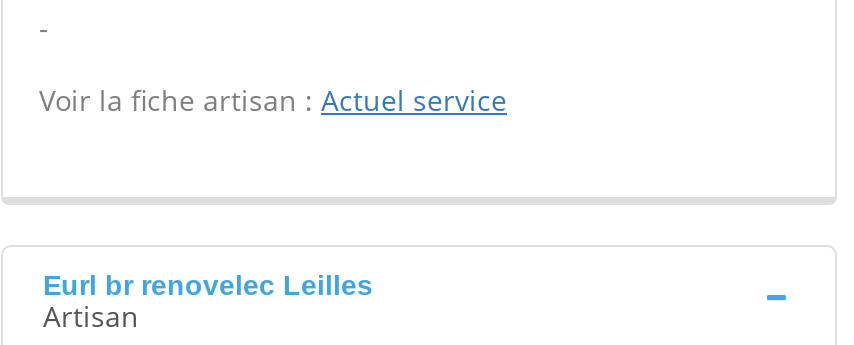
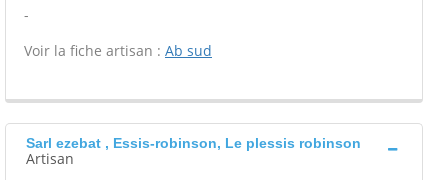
- Voir la fiche artisan : Actuel service
+ Voir la fiche artisan : Ab sud

- Eurl br renovelec Leilles
+ Sarl ezebat , Essis-robinson, Le plessis robinson
